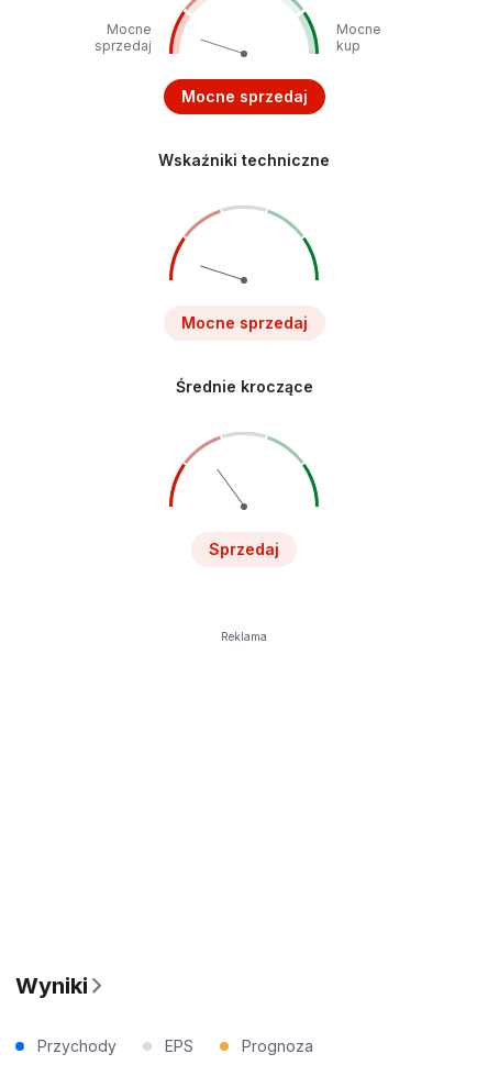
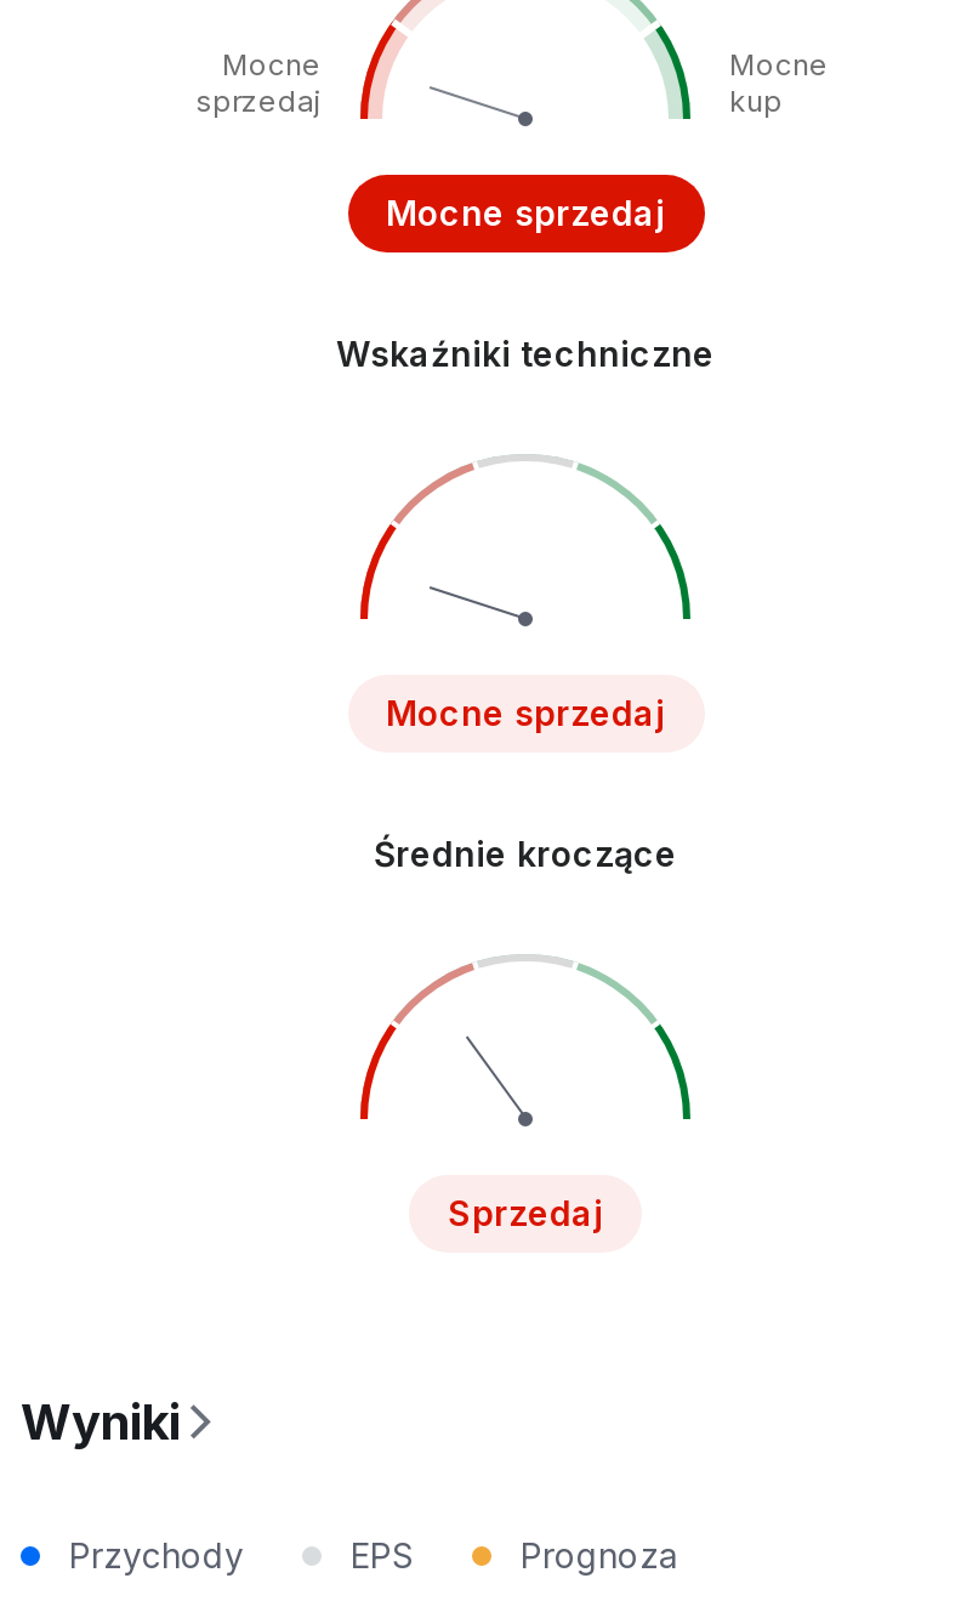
- Reklama
